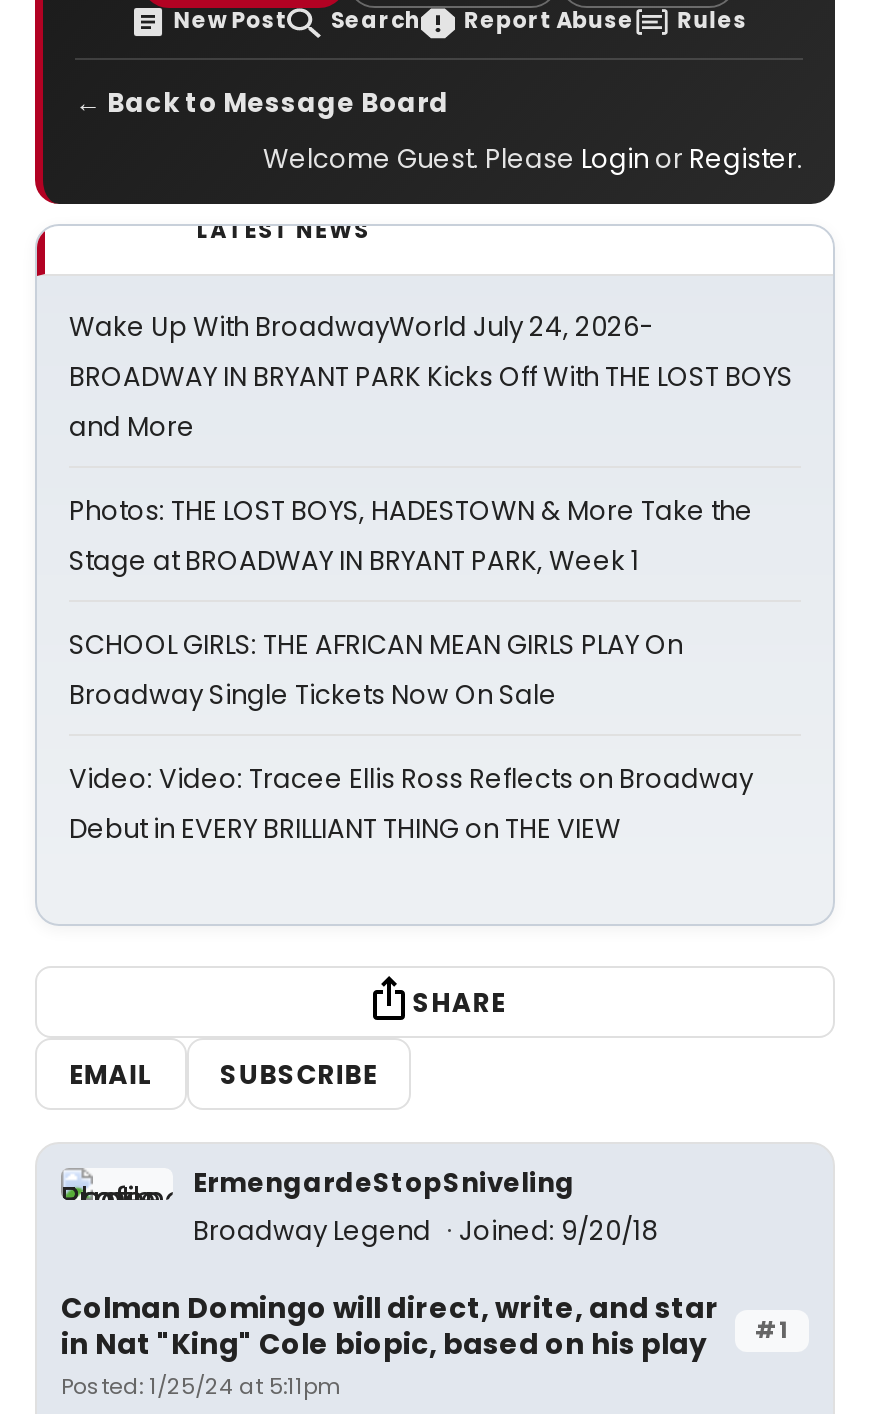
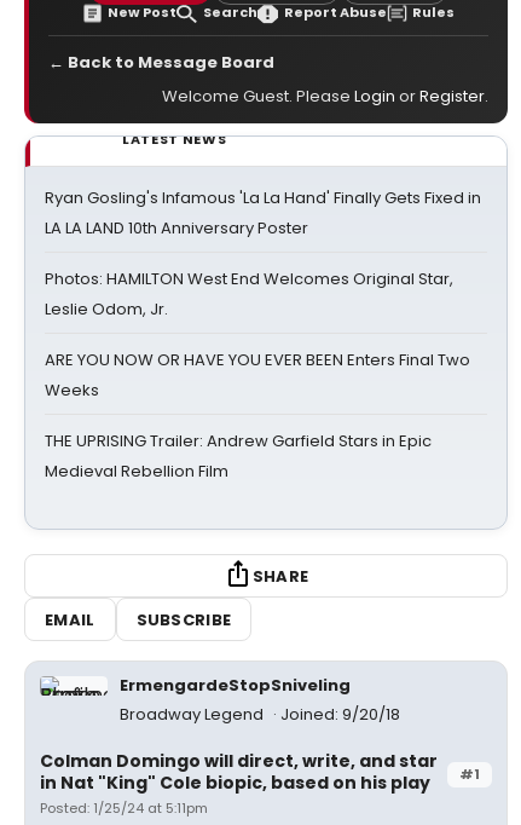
- Wake Up With BroadwayWorld July 24, 2026-
- BROADWAY IN BRYANT PARK Kicks Off With THE LOST BOYS
- and More
+ Ryan Gosling's Infamous 'La La Hand' Finally Gets Fixed in
+ LA LA LAND 10th Anniversary Poster

- Photos: THE LOST BOYS, HADESTOWN & More Take the
- Stage at BROADWAY IN BRYANT PARK, Week 1
+ Photos: HAMILTON West End Welcomes Original Star,
+ Leslie Odom, Jr.

- SCHOOL GIRLS: THE AFRICAN MEAN GIRLS PLAY On
- Broadway Single Tickets Now On Sale
+ ARE YOU NOW OR HAVE YOU EVER BEEN Enters Final Two
+ Weeks

- Video: Video: Tracee Ellis Ross Reflects on Broadway
- Debut in EVERY BRILLIANT THING on THE VIEW
+ THE UPRISING Trailer: Andrew Garfield Stars in Epic
+ Medieval Rebellion Film
